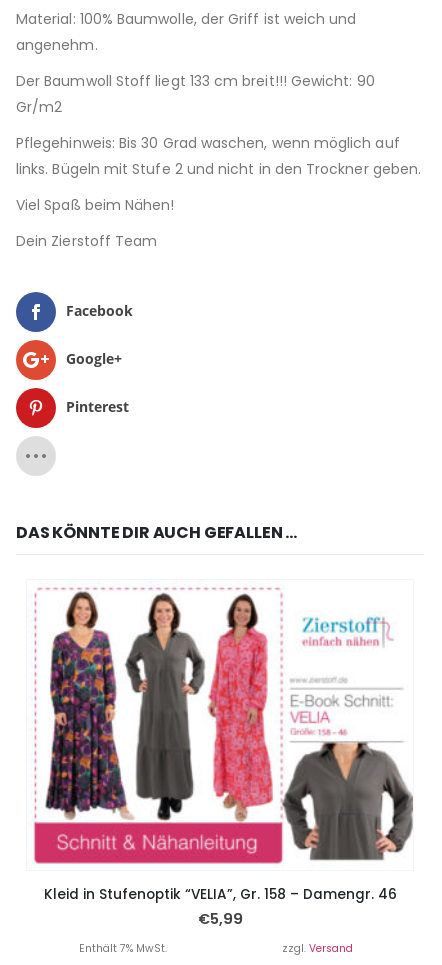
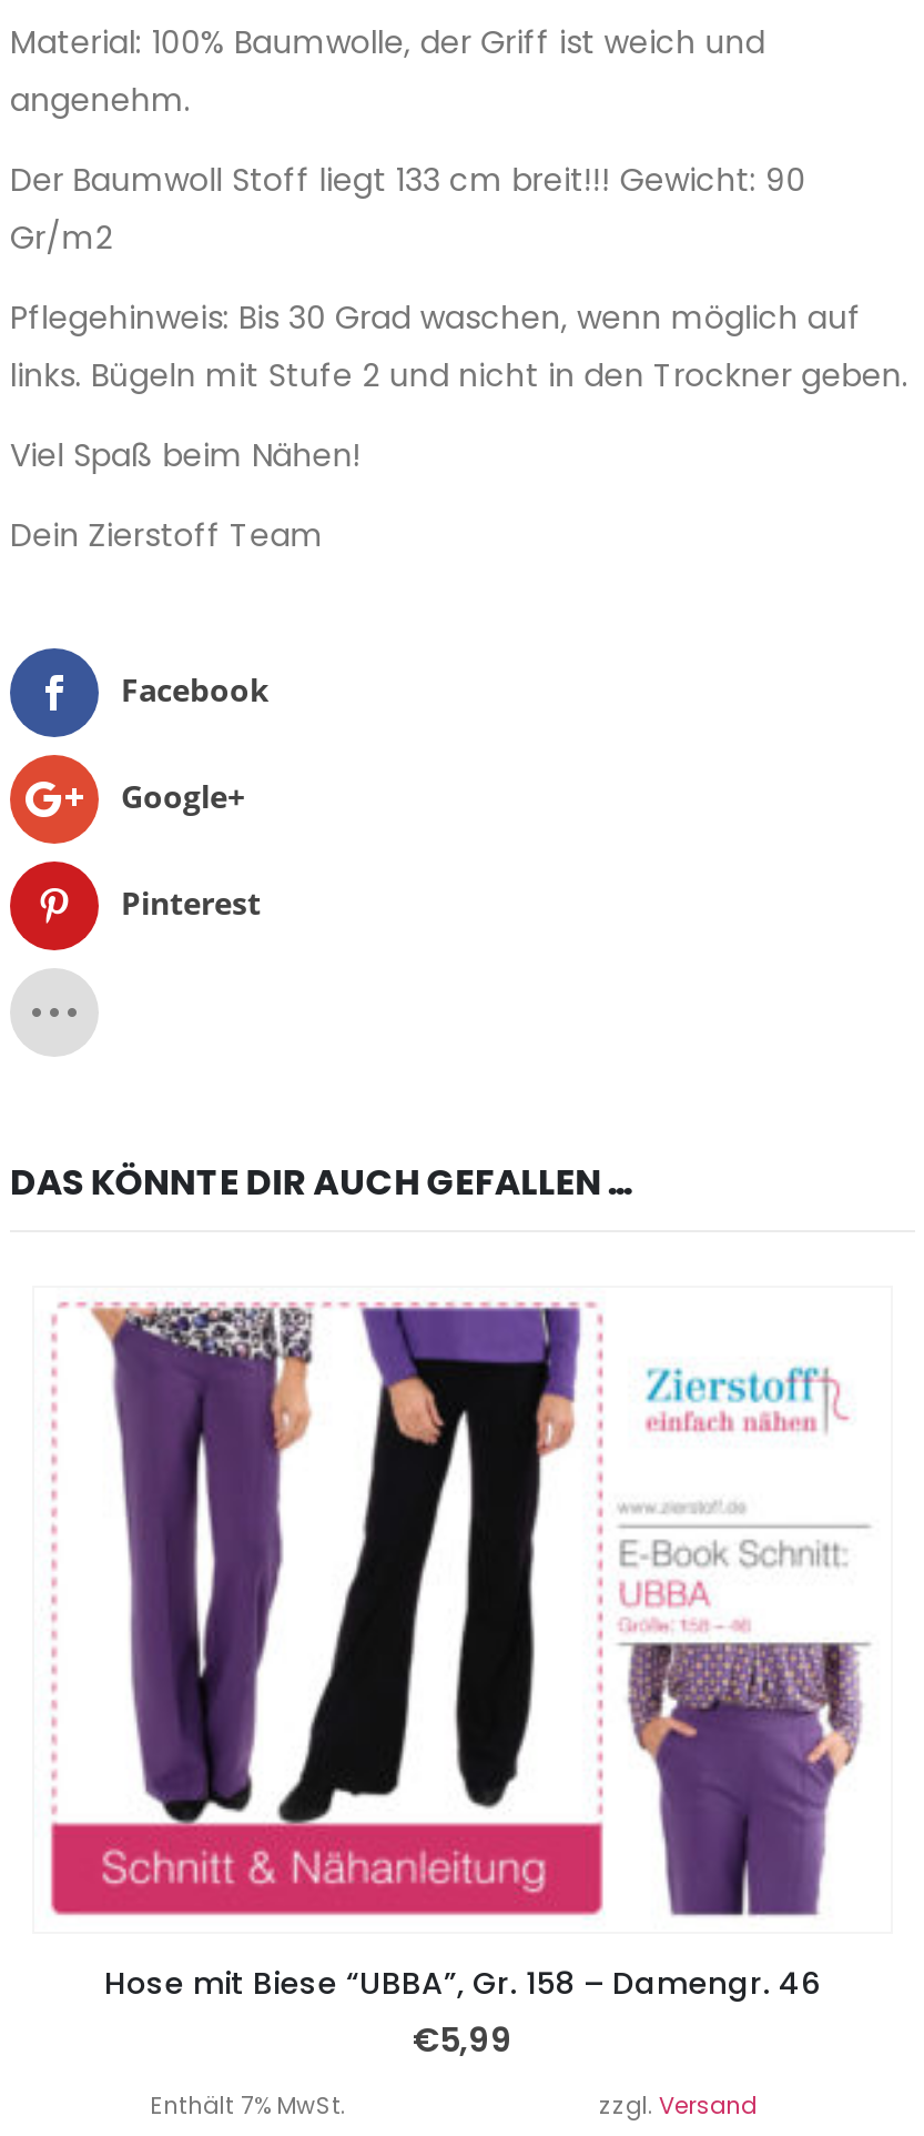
- [image]
+ [image]

- [image]
- Kleid in Stufenoptik “VELIA”, Gr. 158 – Damengr. 46
+ [image]
+ Hose mit Biese “UBBA”, Gr. 158 – Damengr. 46
